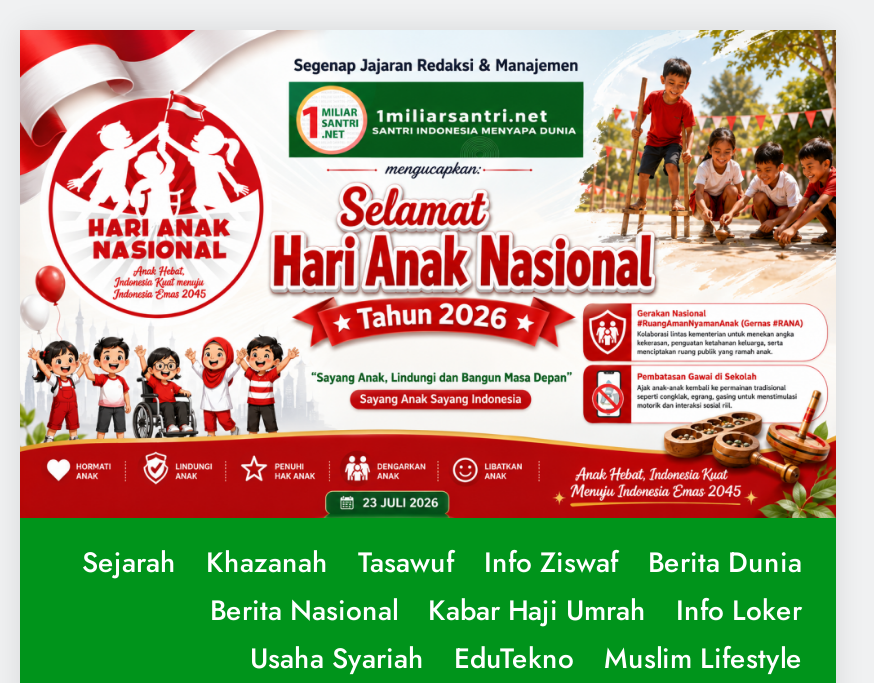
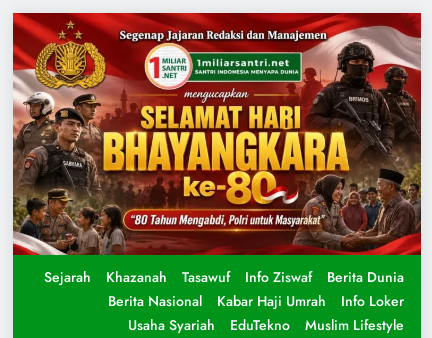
- [image]
+ [image]
